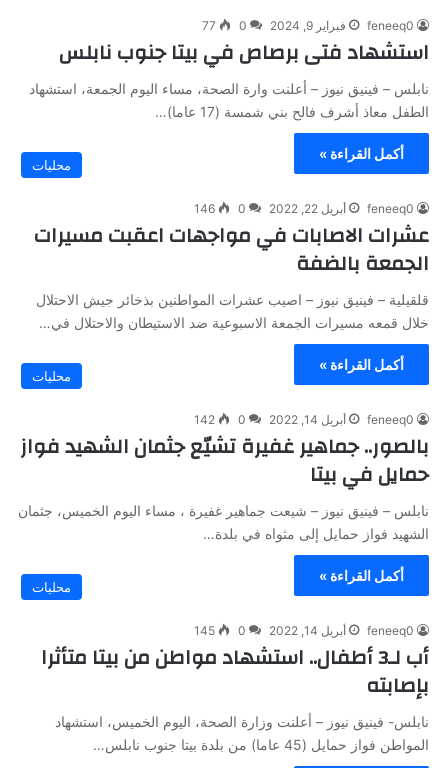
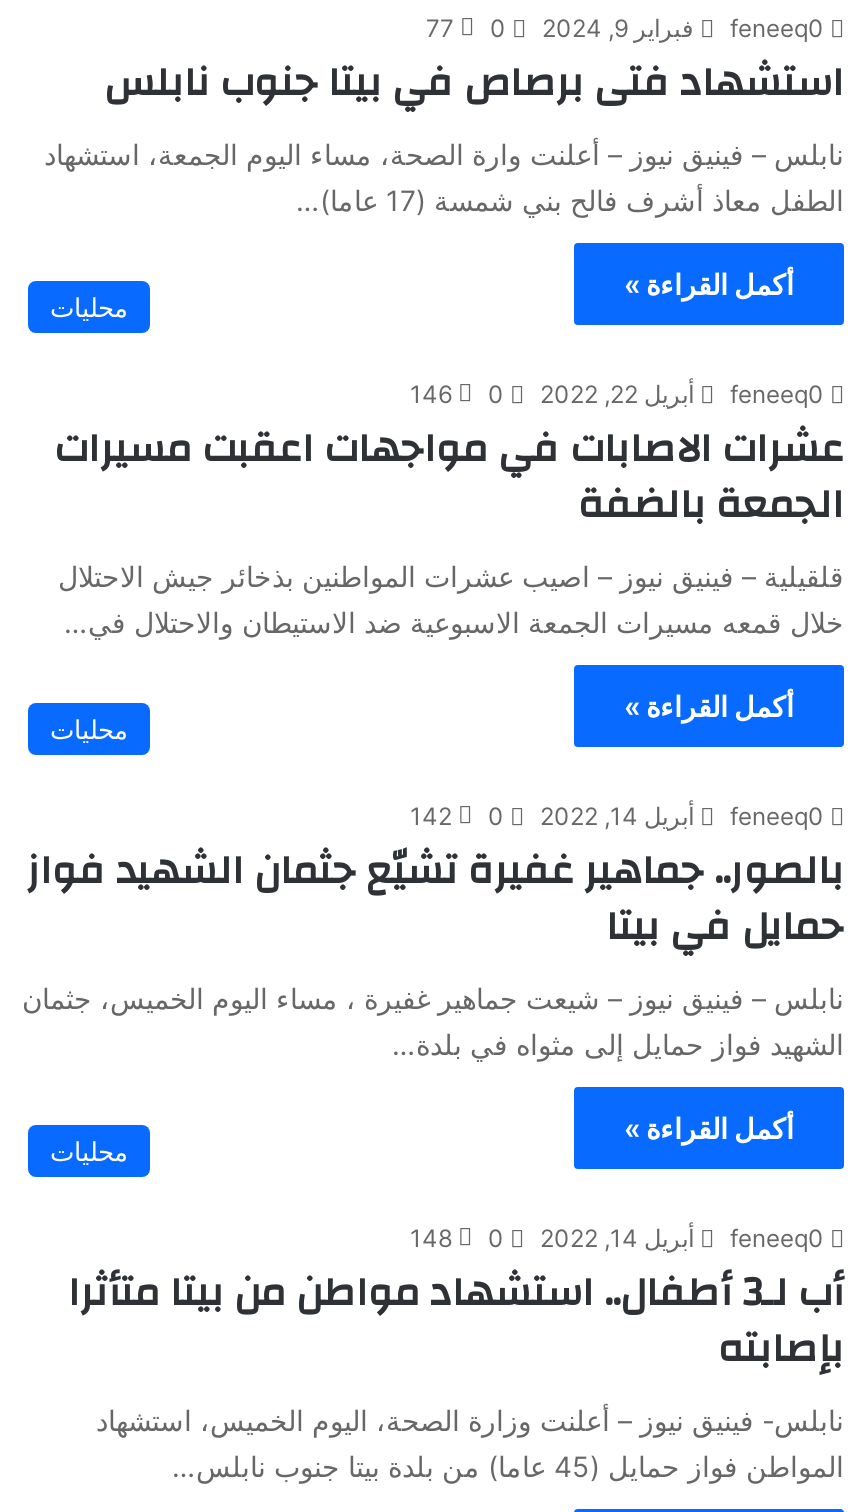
- 145 0
+ 148 0
